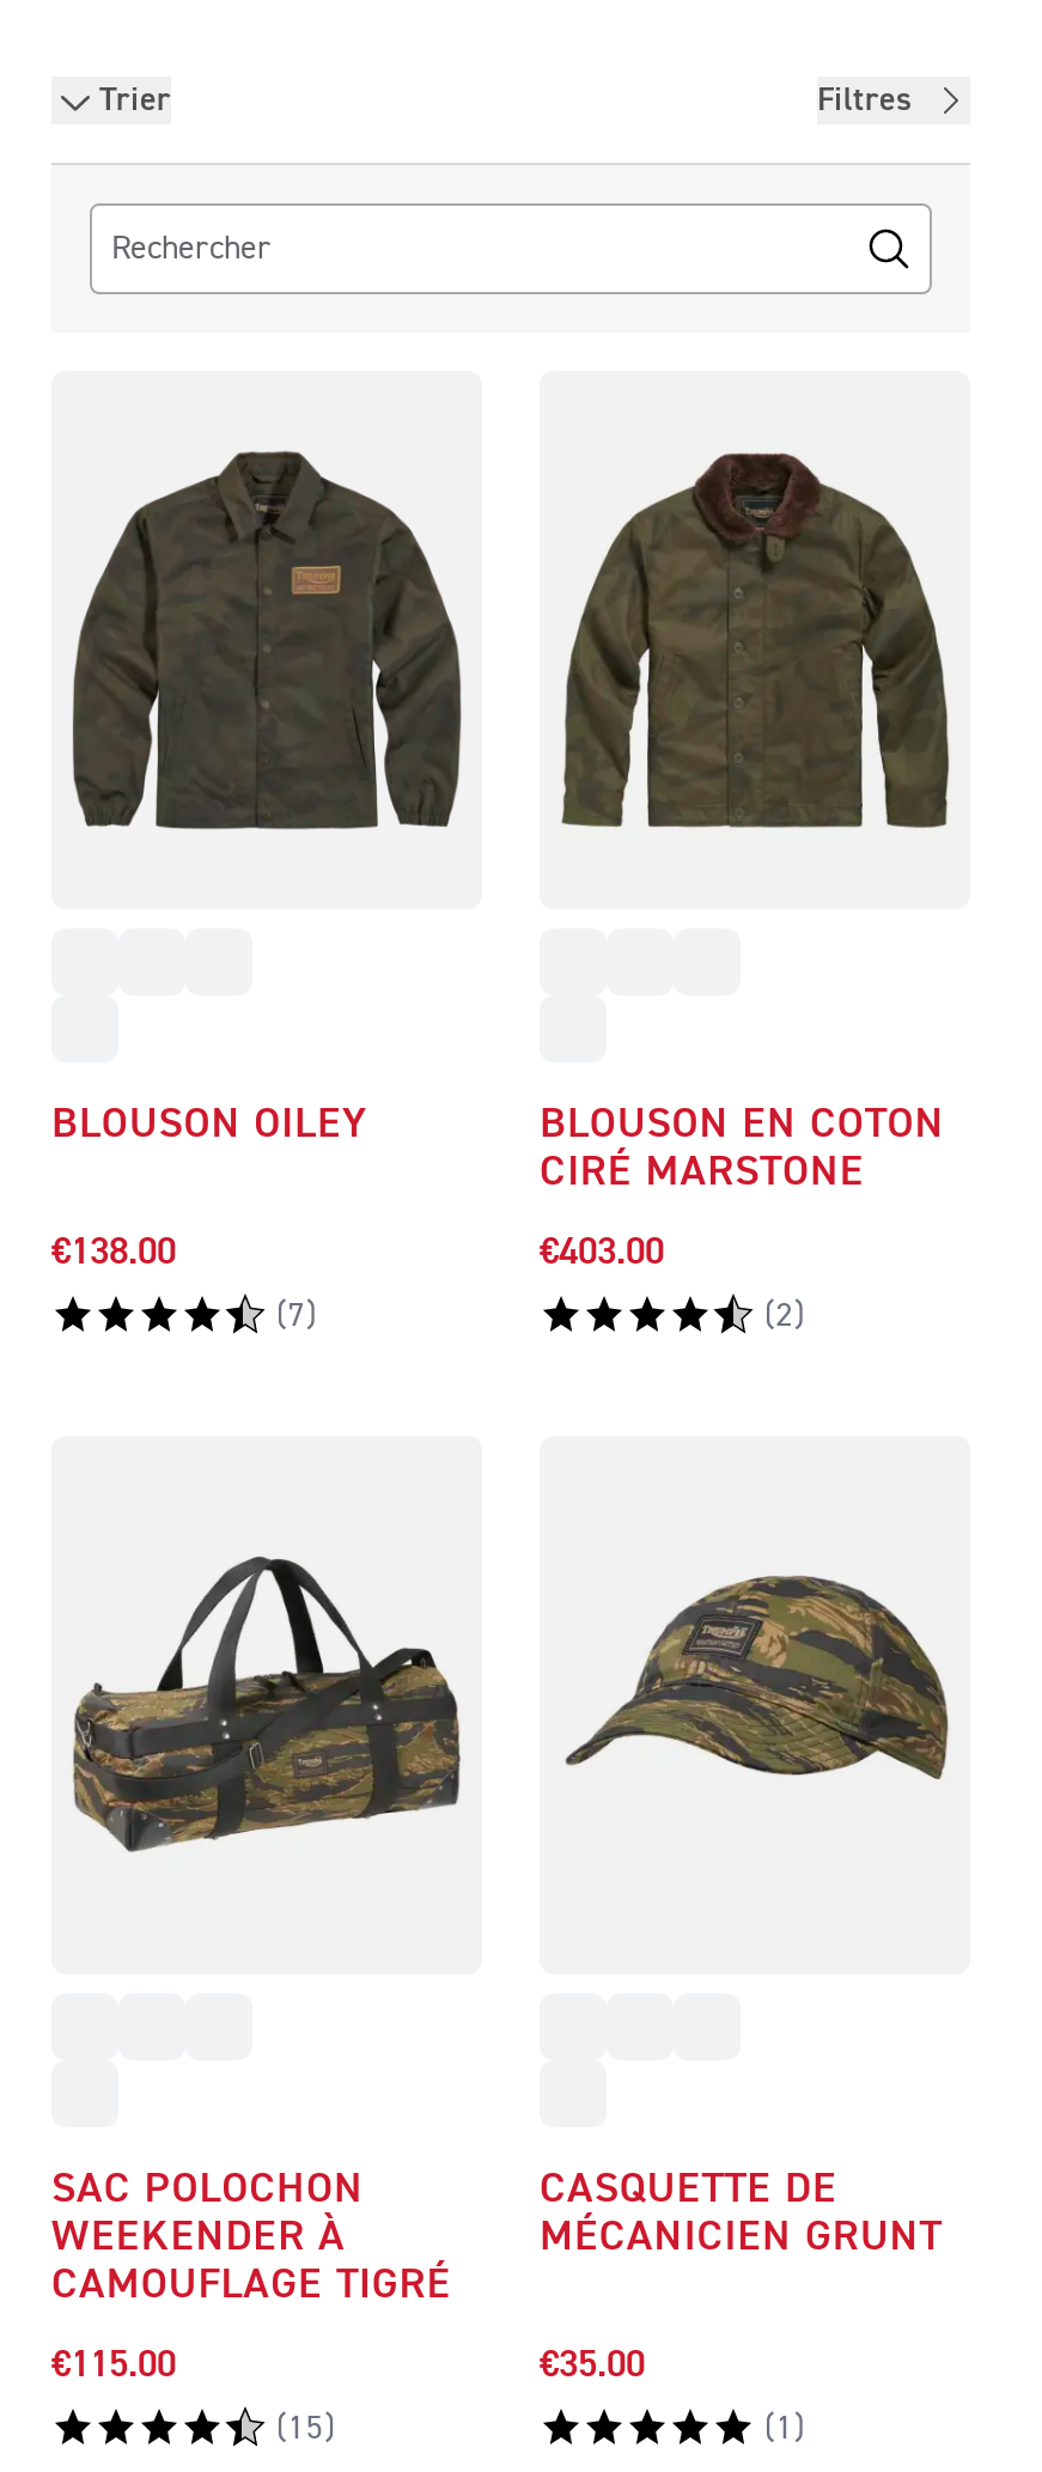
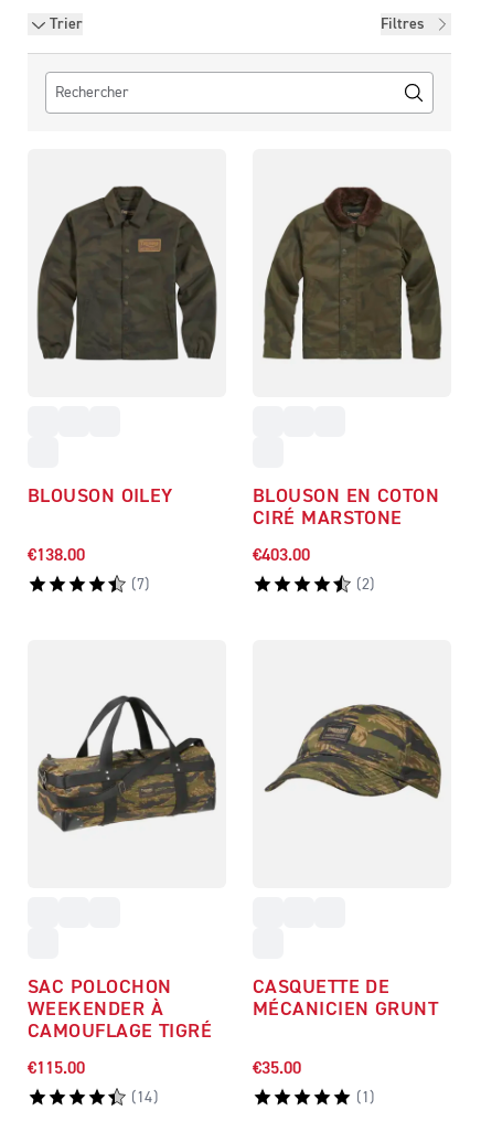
- (15)
+ (14)
